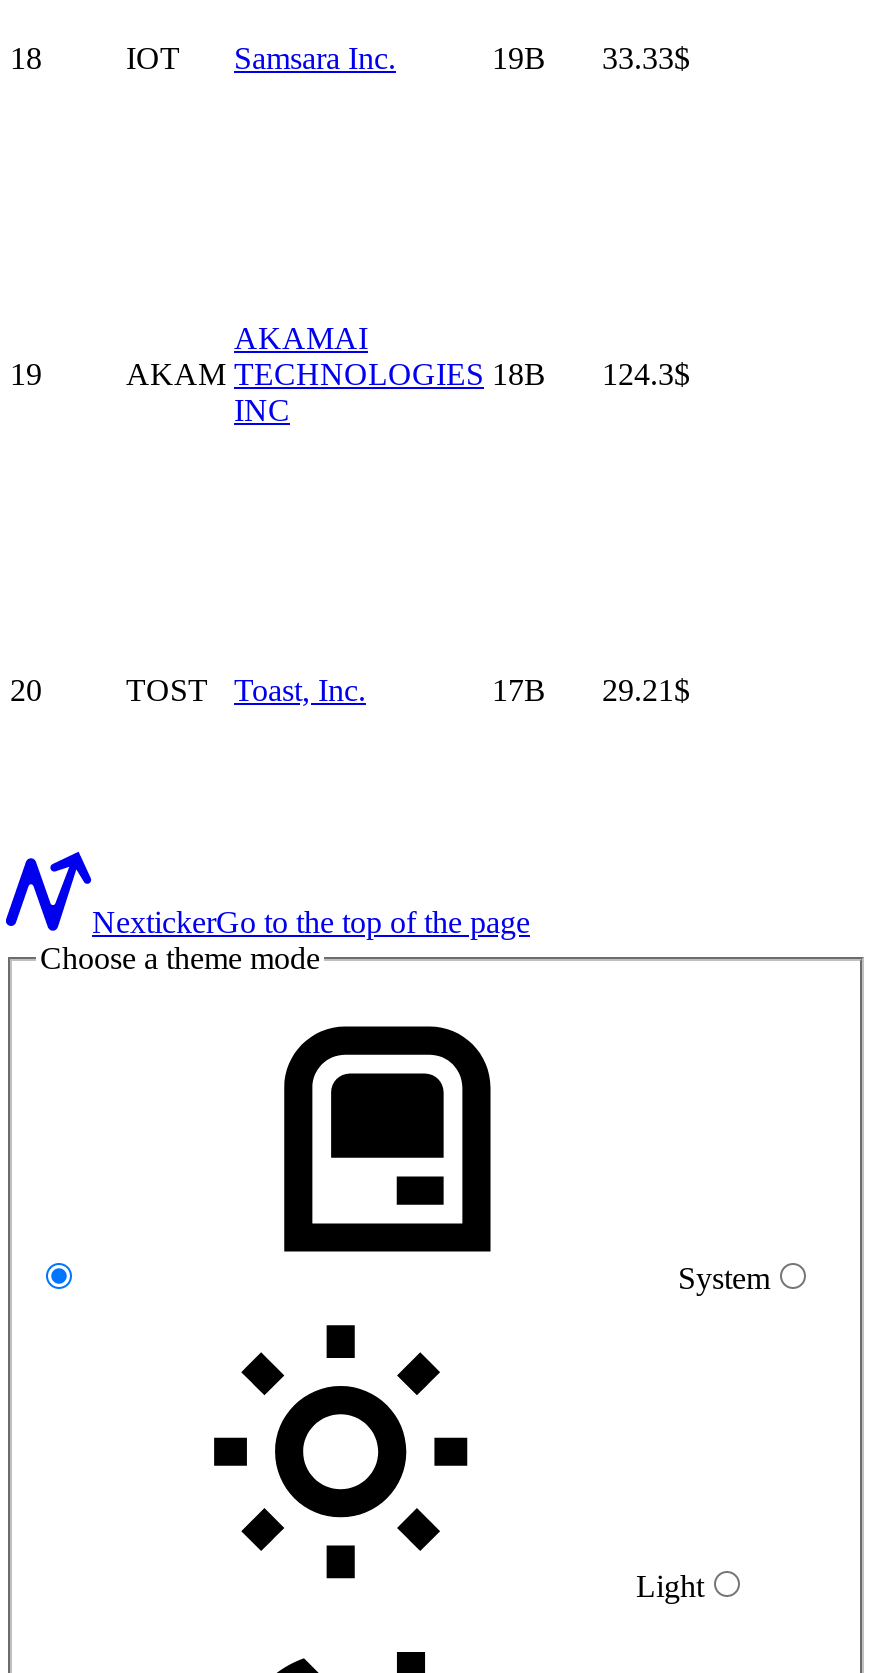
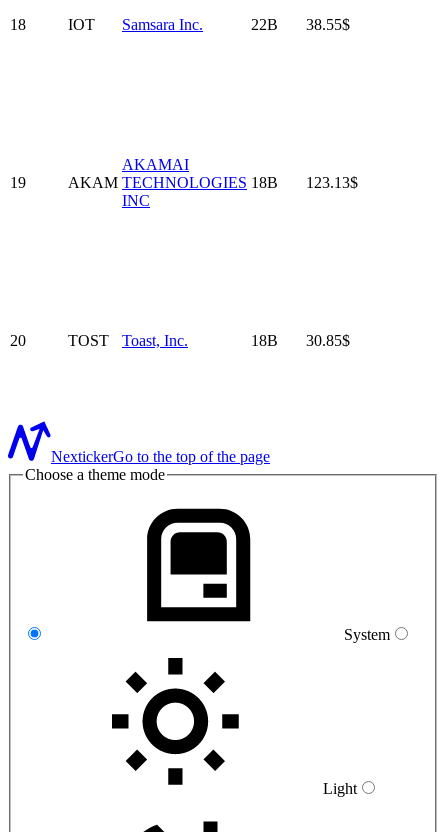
- 19B
- 33.33$
+ 22B
+ 38.55$

- AKAM TECHNOLOGIES 18B 124.3$
+ AKAM TECHNOLOGIES 18B 123.13$

- 17B
- 29.21$
+ 18B
+ 30.85$
